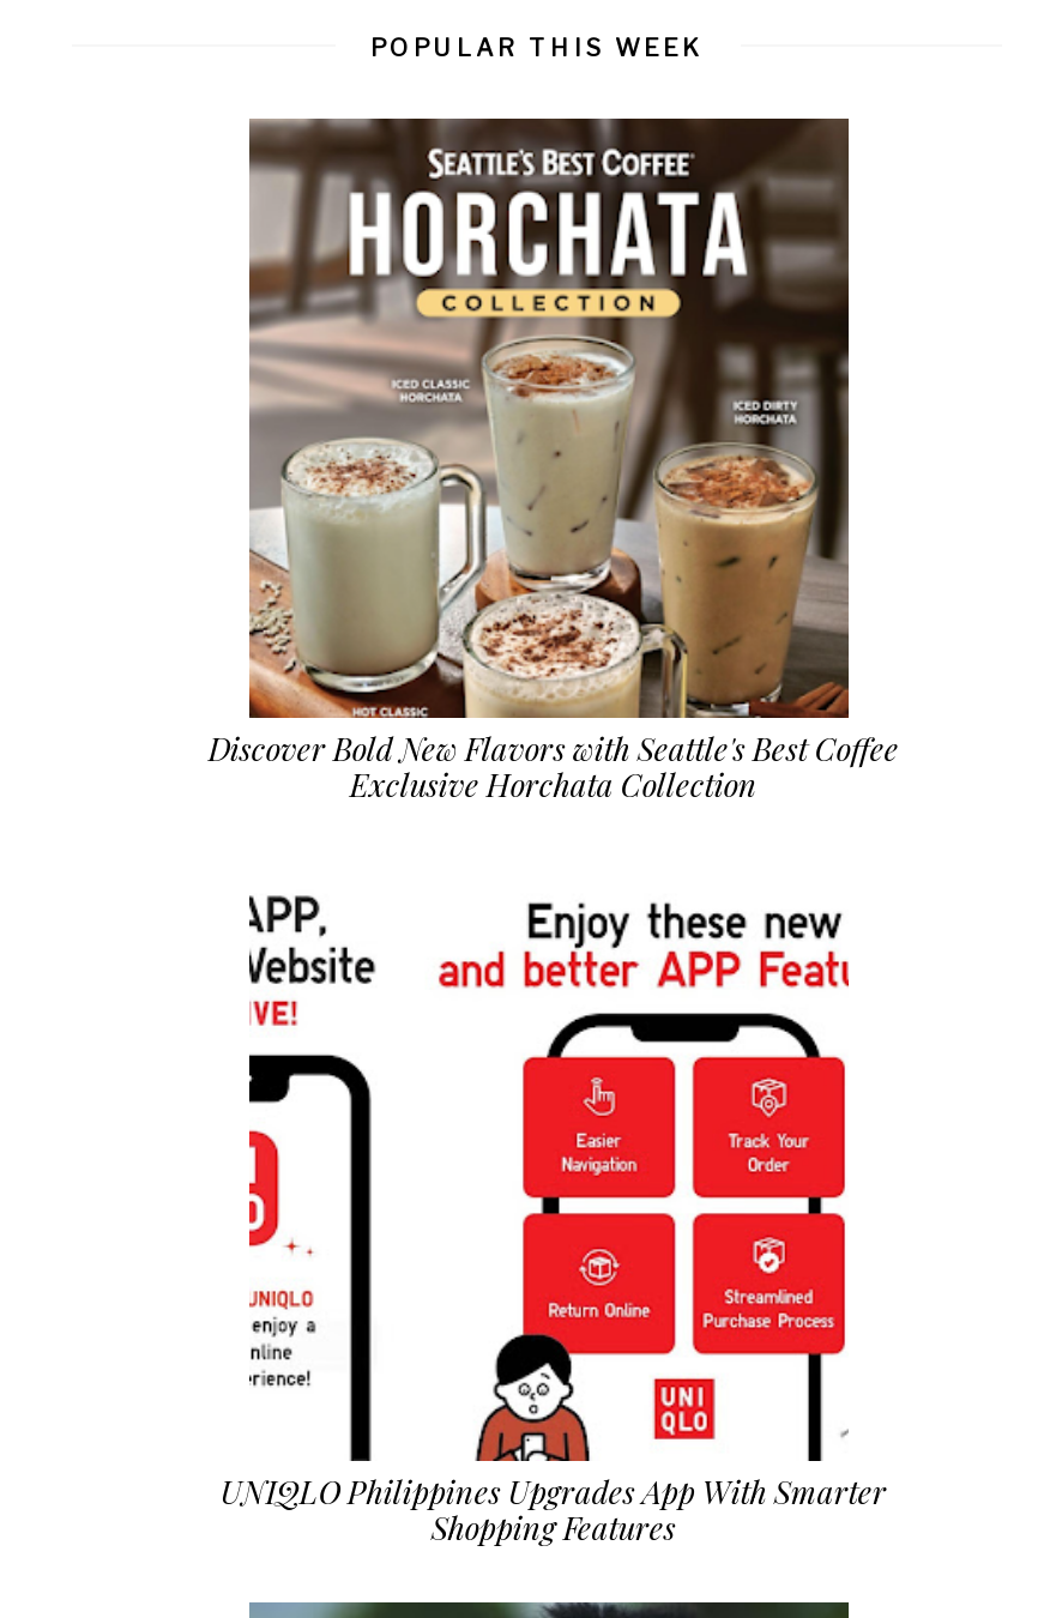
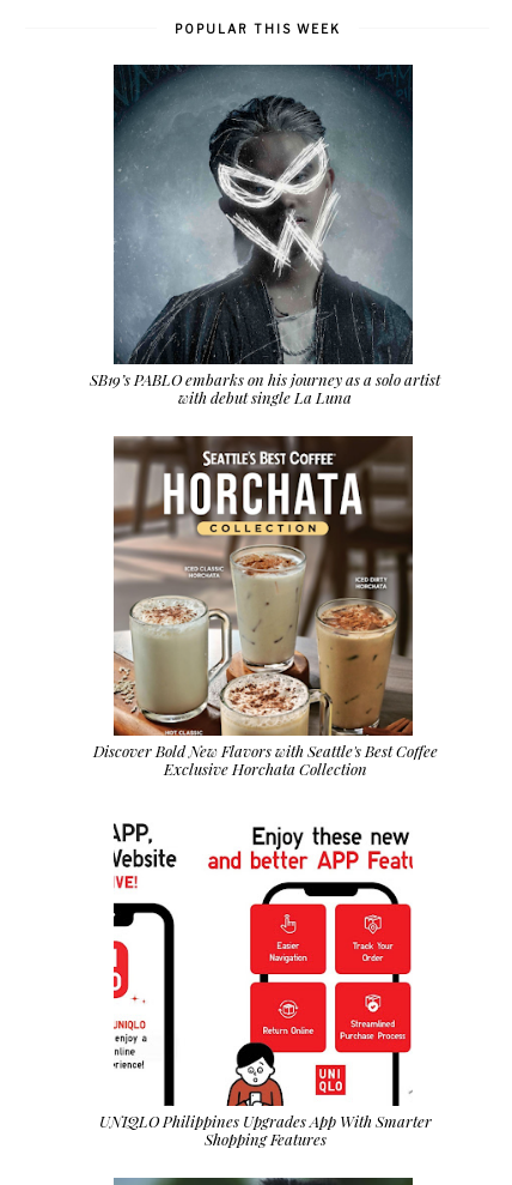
+ [image]
+ SB19’s PABLO embarks on his journey as a solo artist
+ with debut single La Luna
